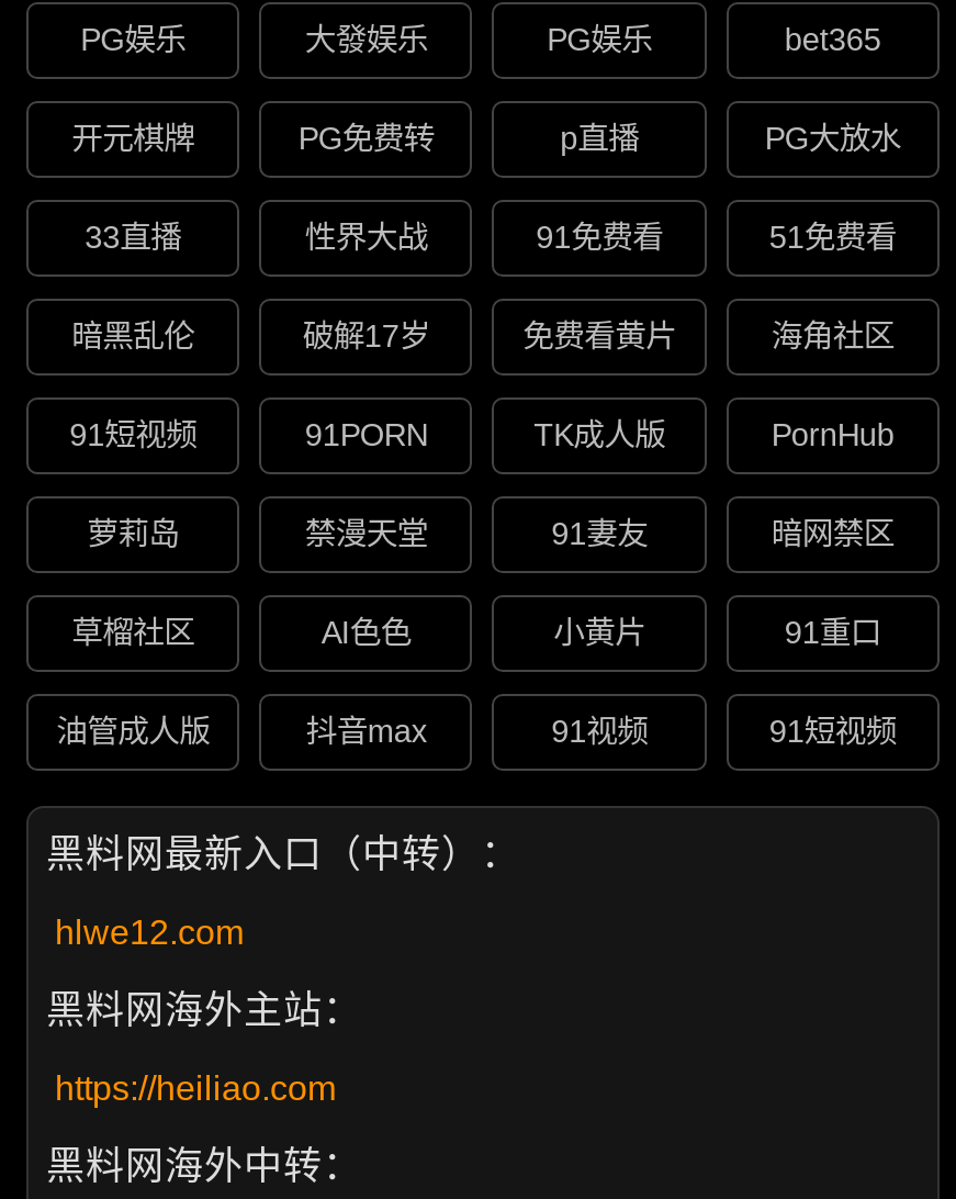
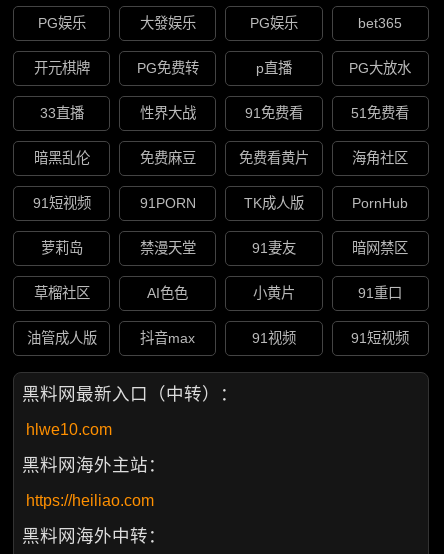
- 破解17岁
+ 免费麻豆

- hlwe12.com
+ hlwe10.com
